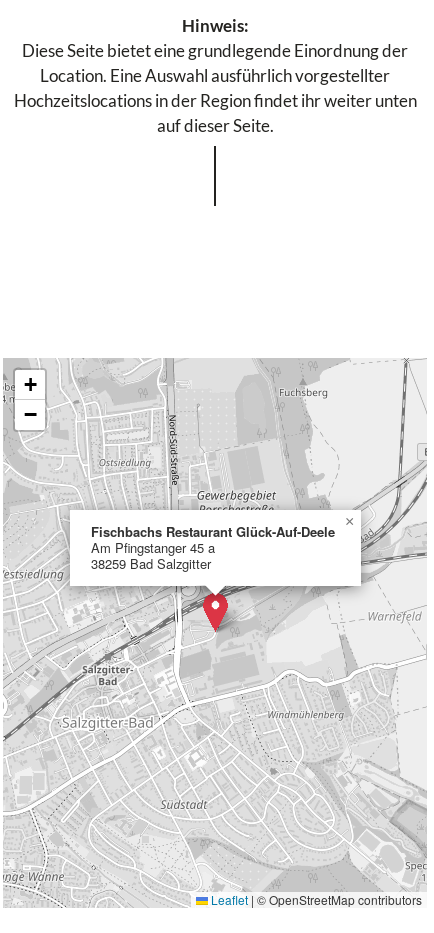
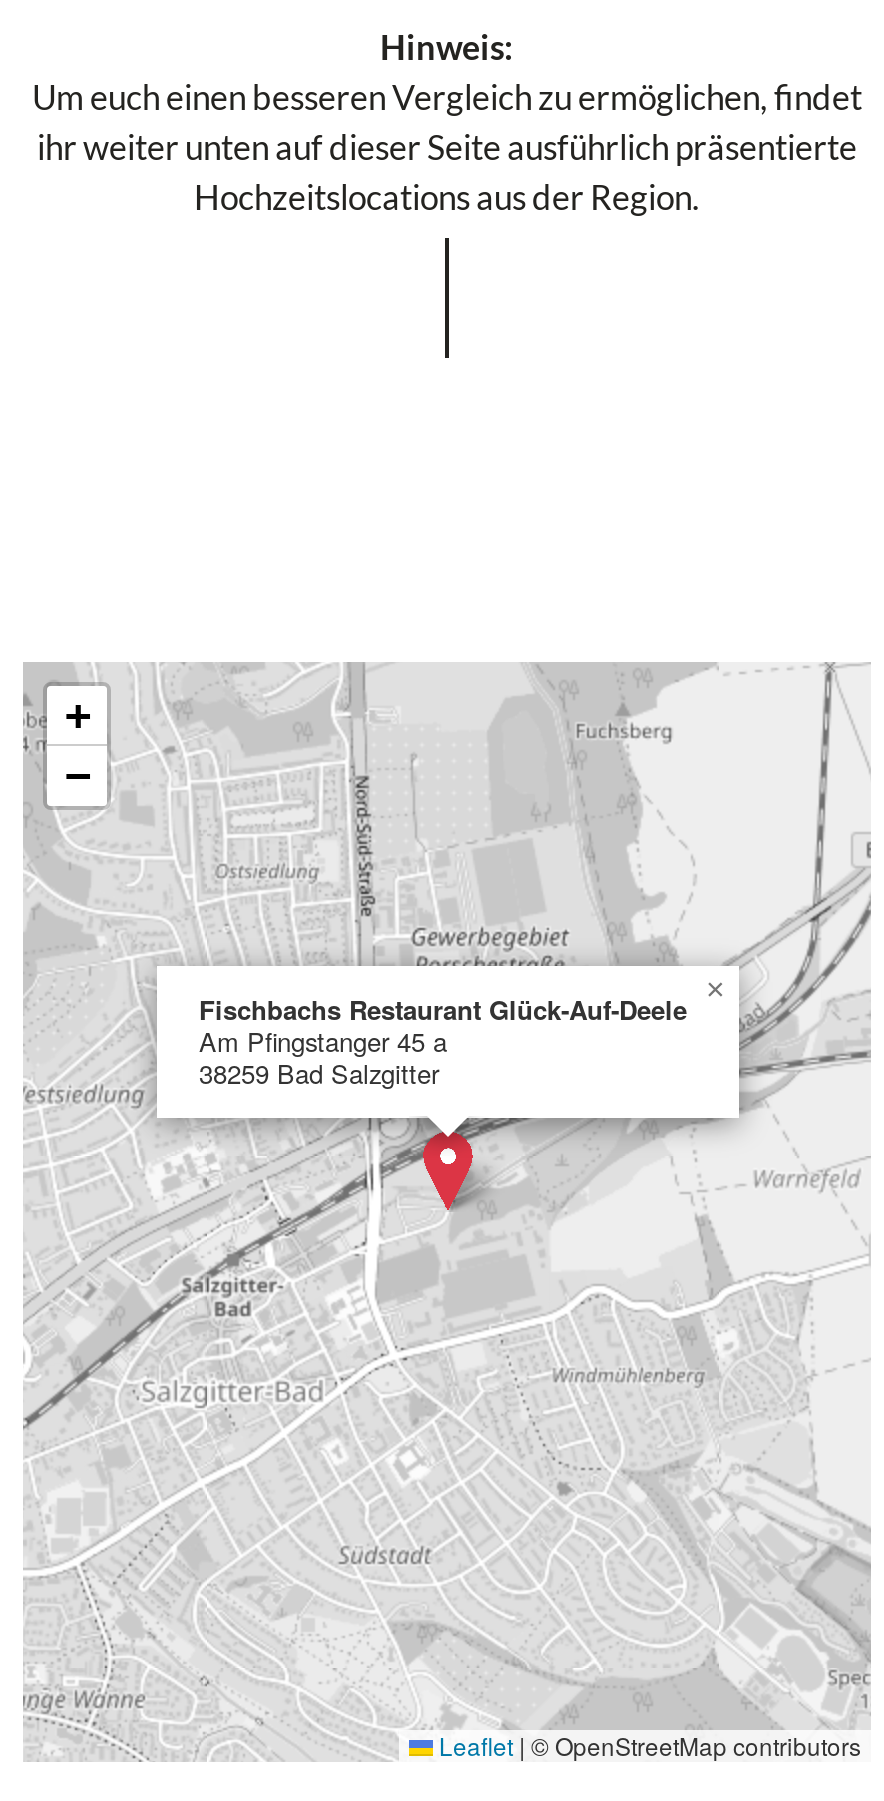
- Diese Seite bietet eine grundlegende Einordnung der
- Location. Eine Auswahl ausführlich vorgestellter
- Hochzeitslocations in der Region findet ihr weiter unten
- auf dieser Seite.
+ Um euch einen besseren Vergleich zu ermöglichen, findet
+ ihr weiter unten auf dieser Seite ausführlich präsentierte
+ Hochzeitslocations aus der Region.
